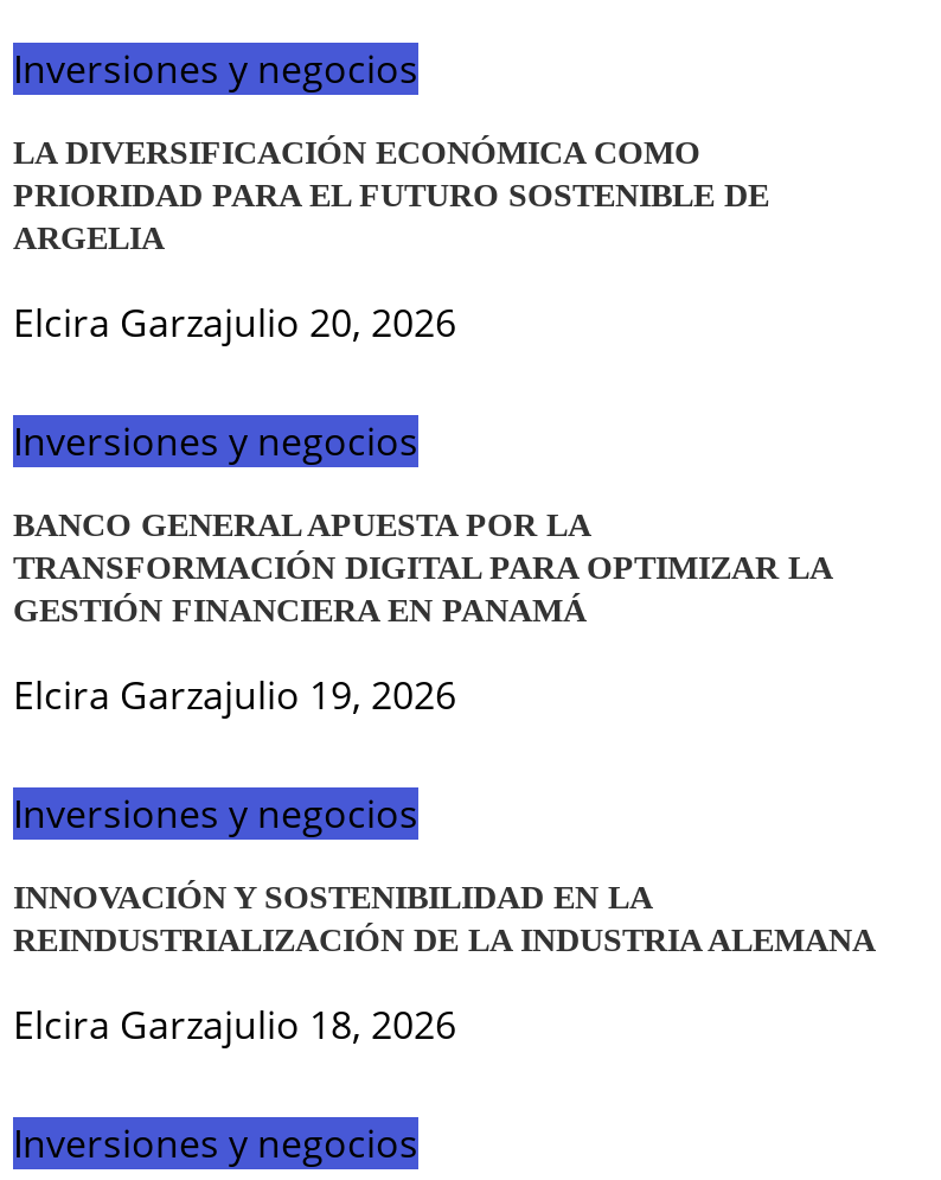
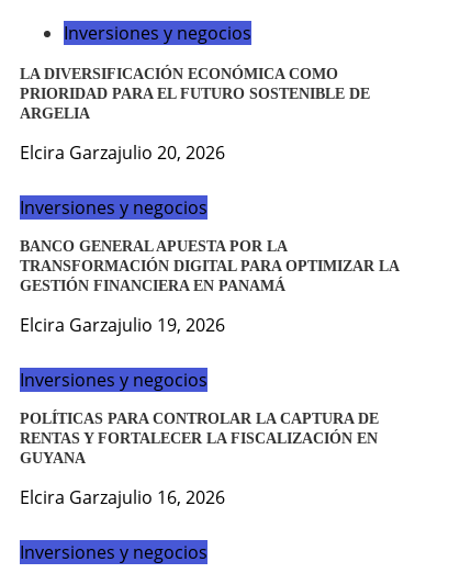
- INNOVACIÓN Y SOSTENIBILIDAD EN LA
- REINDUSTRIALIZACIÓN DE LA INDUSTRIA ALEMANA
+ POLÍTICAS PARA CONTROLAR LA CAPTURA DE
+ RENTAS Y FORTALECER LA FISCALIZACIÓN EN
+ GUYANA

- Elcira Garzajulio 18, 2026
+ Elcira Garzajulio 16, 2026
